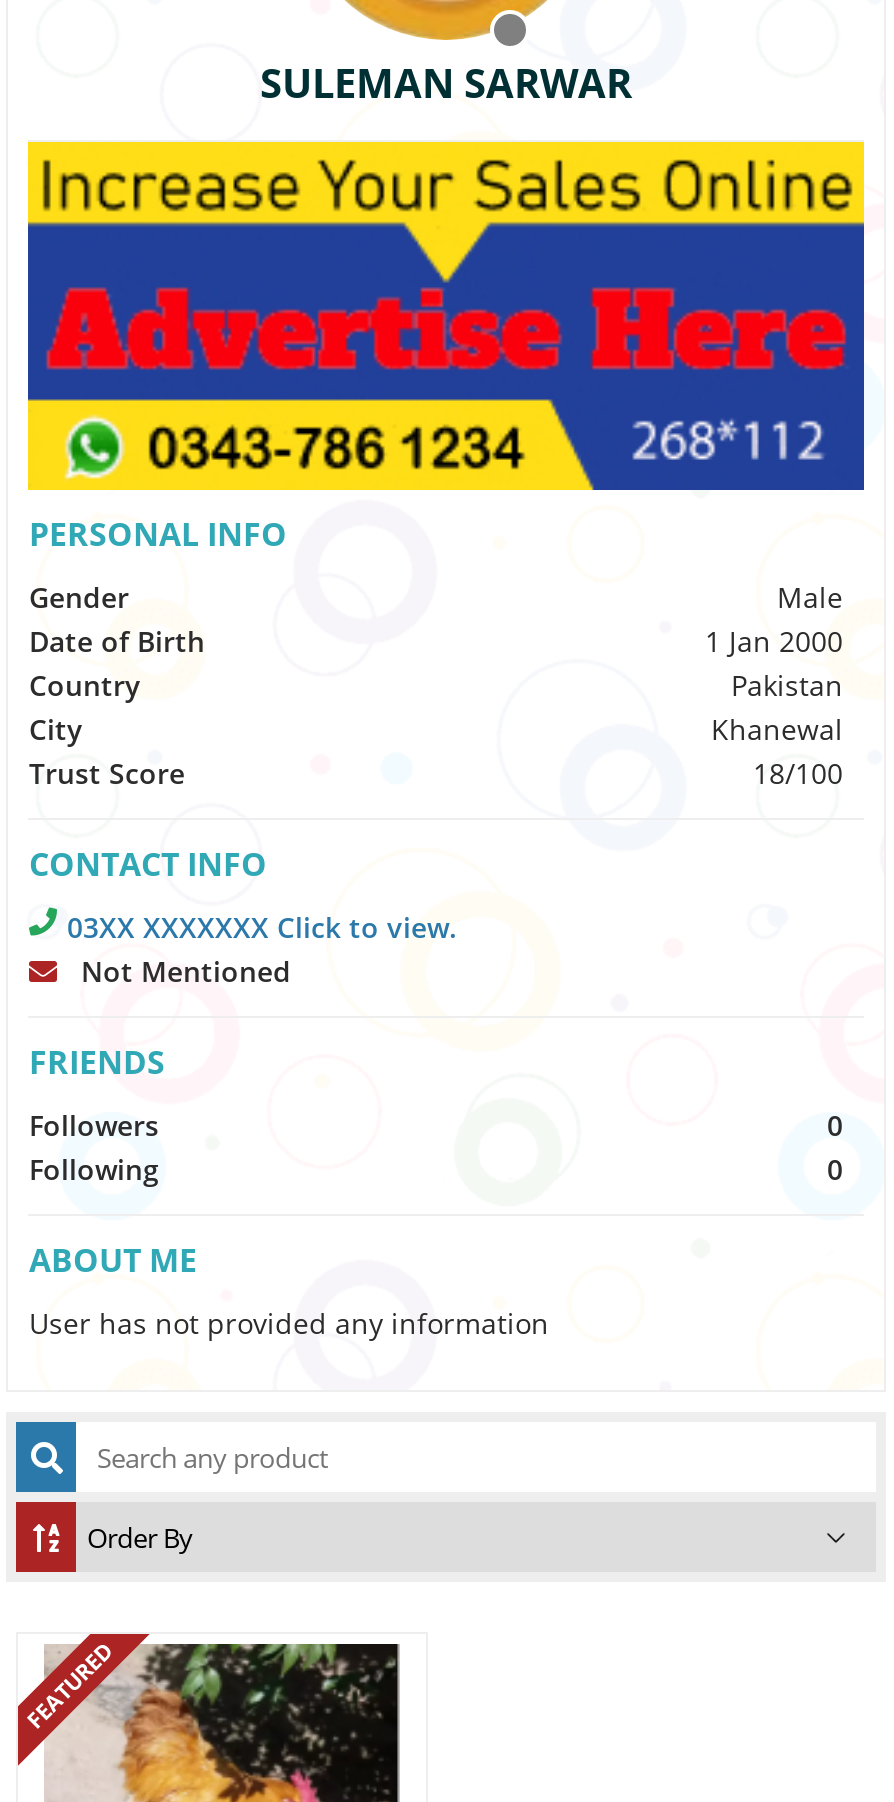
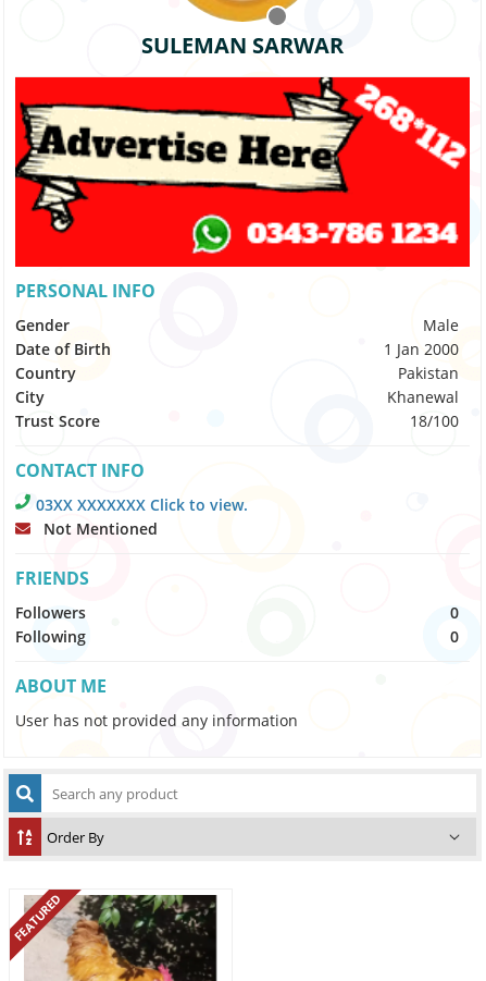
- [image]
+ [image]
